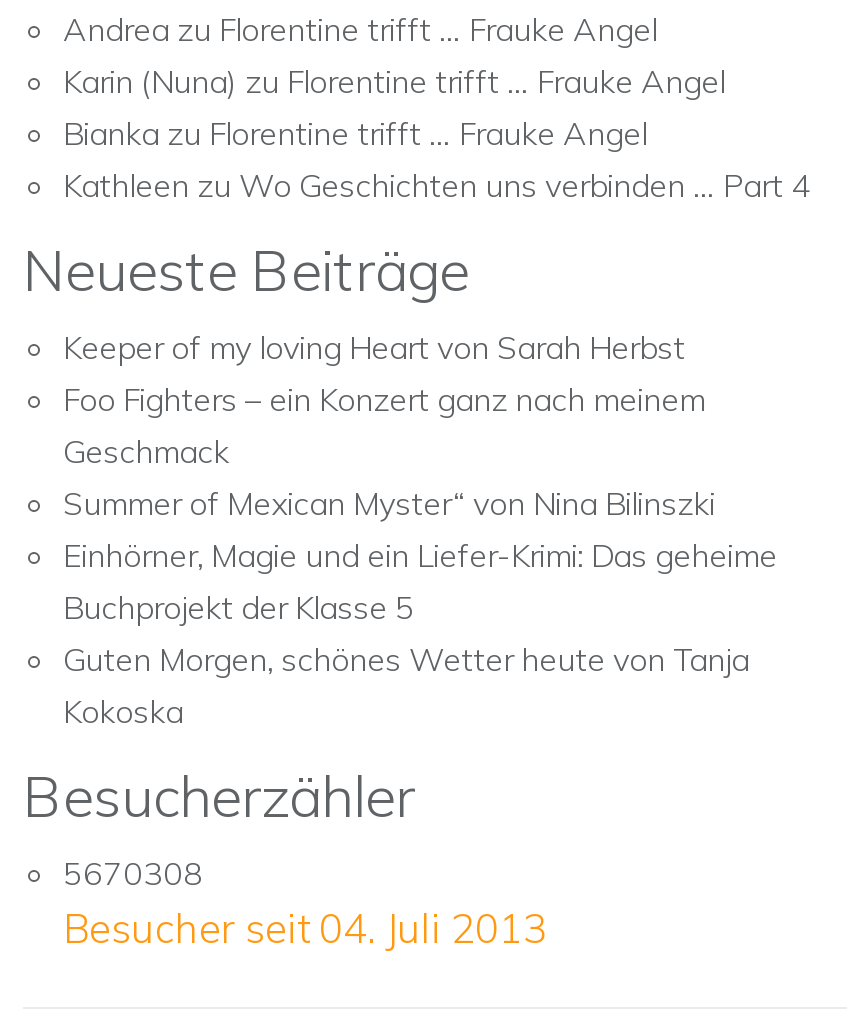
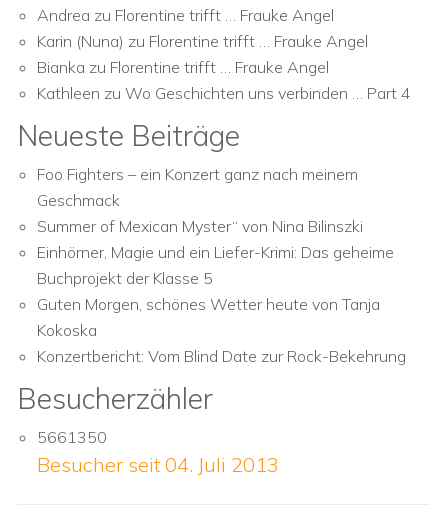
- Keeper of my loving Heart von Sarah Herbst

moved up: Foo Fighters – ein Konzert ganz nach meinem | Geschmack | Summer of Mexican Myster“ von Nina Bilinszki | Einhörner, Magie und ein Liefer-Krimi: Das geheime | Buchprojekt der Klasse 5 | Guten Morgen, schönes Wetter heute von Tanja | Kokoska

+ Konzertbericht: Vom Blind Date zur Rock-Bekehrung

- 5670308
+ 5661350
